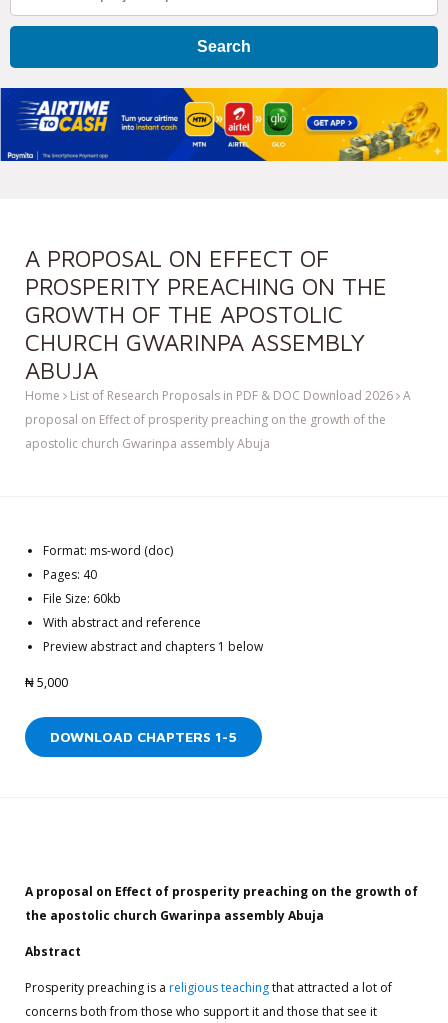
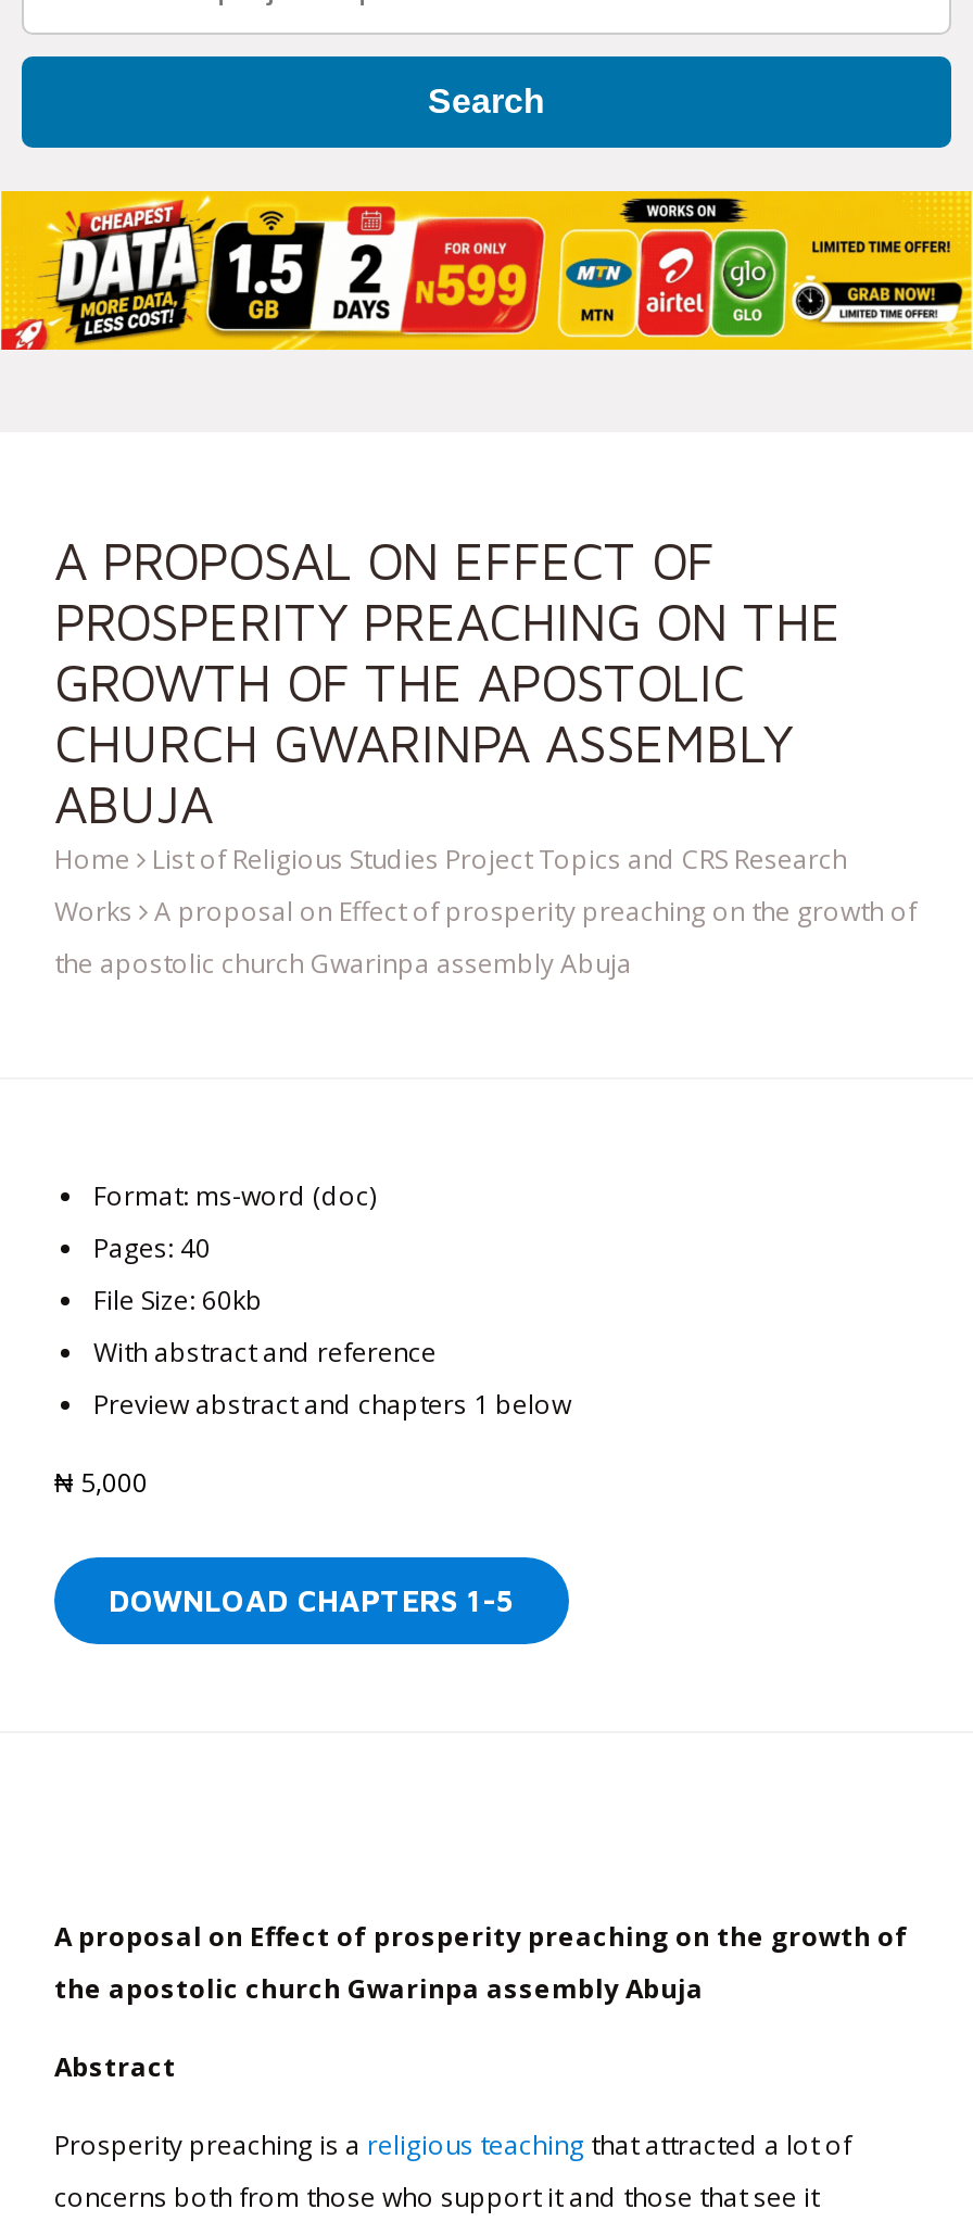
- [image]
+ [image]

- Home List of Research Proposals in PDF & DOC Download 2026 A
- proposal on Effect of prosperity preaching on the growth of the
- apostolic church Gwarinpa assembly Abuja
+ Home List of Religious Studies Project Topics and CRS Research
+ Works A proposal on Effect of prosperity preaching on the growth of
+ the apostolic church Gwarinpa assembly Abuja
